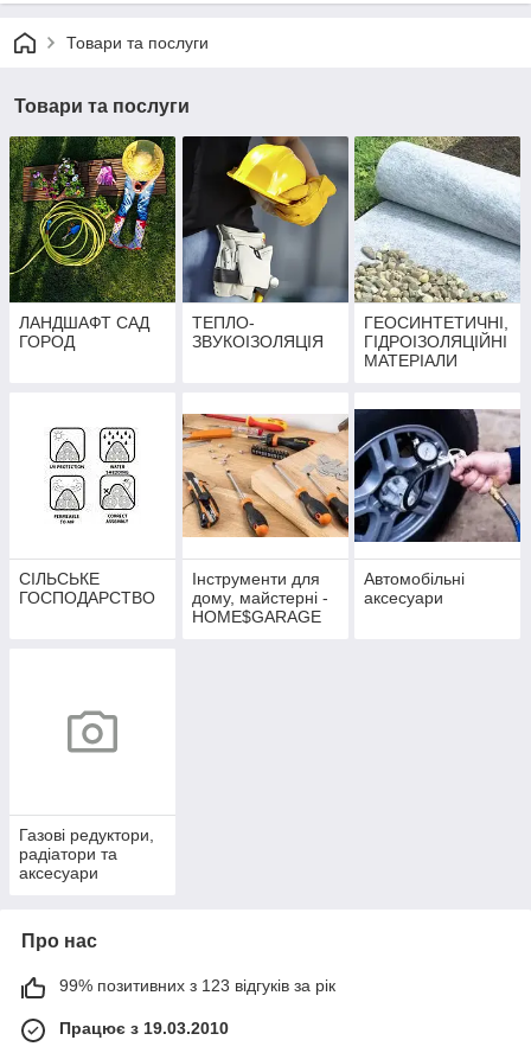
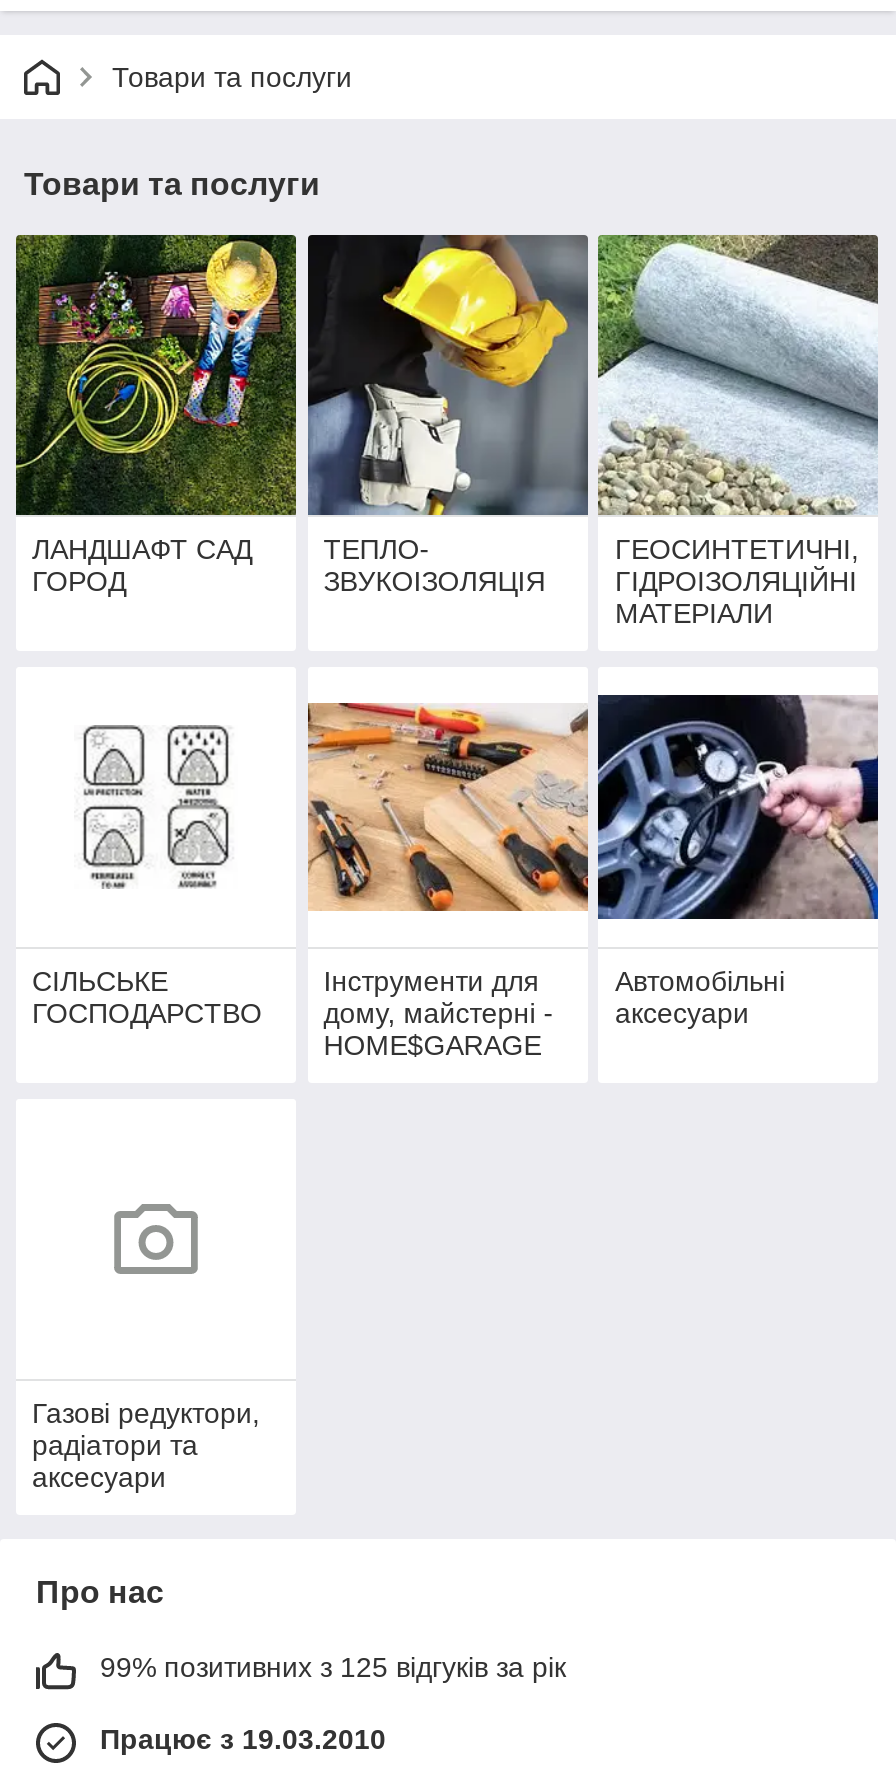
- 99% позитивних з 123 відгуків за рік
+ 99% позитивних з 125 відгуків за рік
